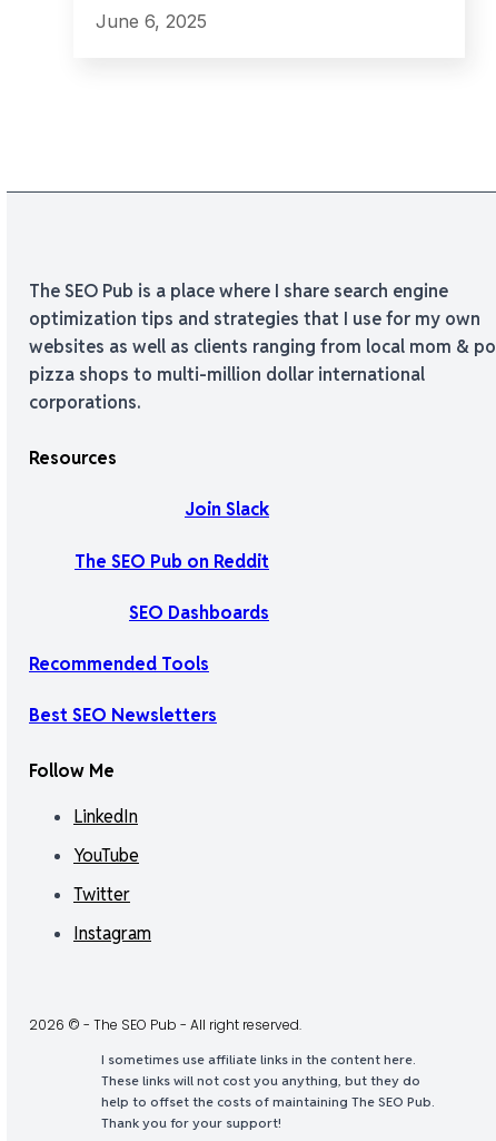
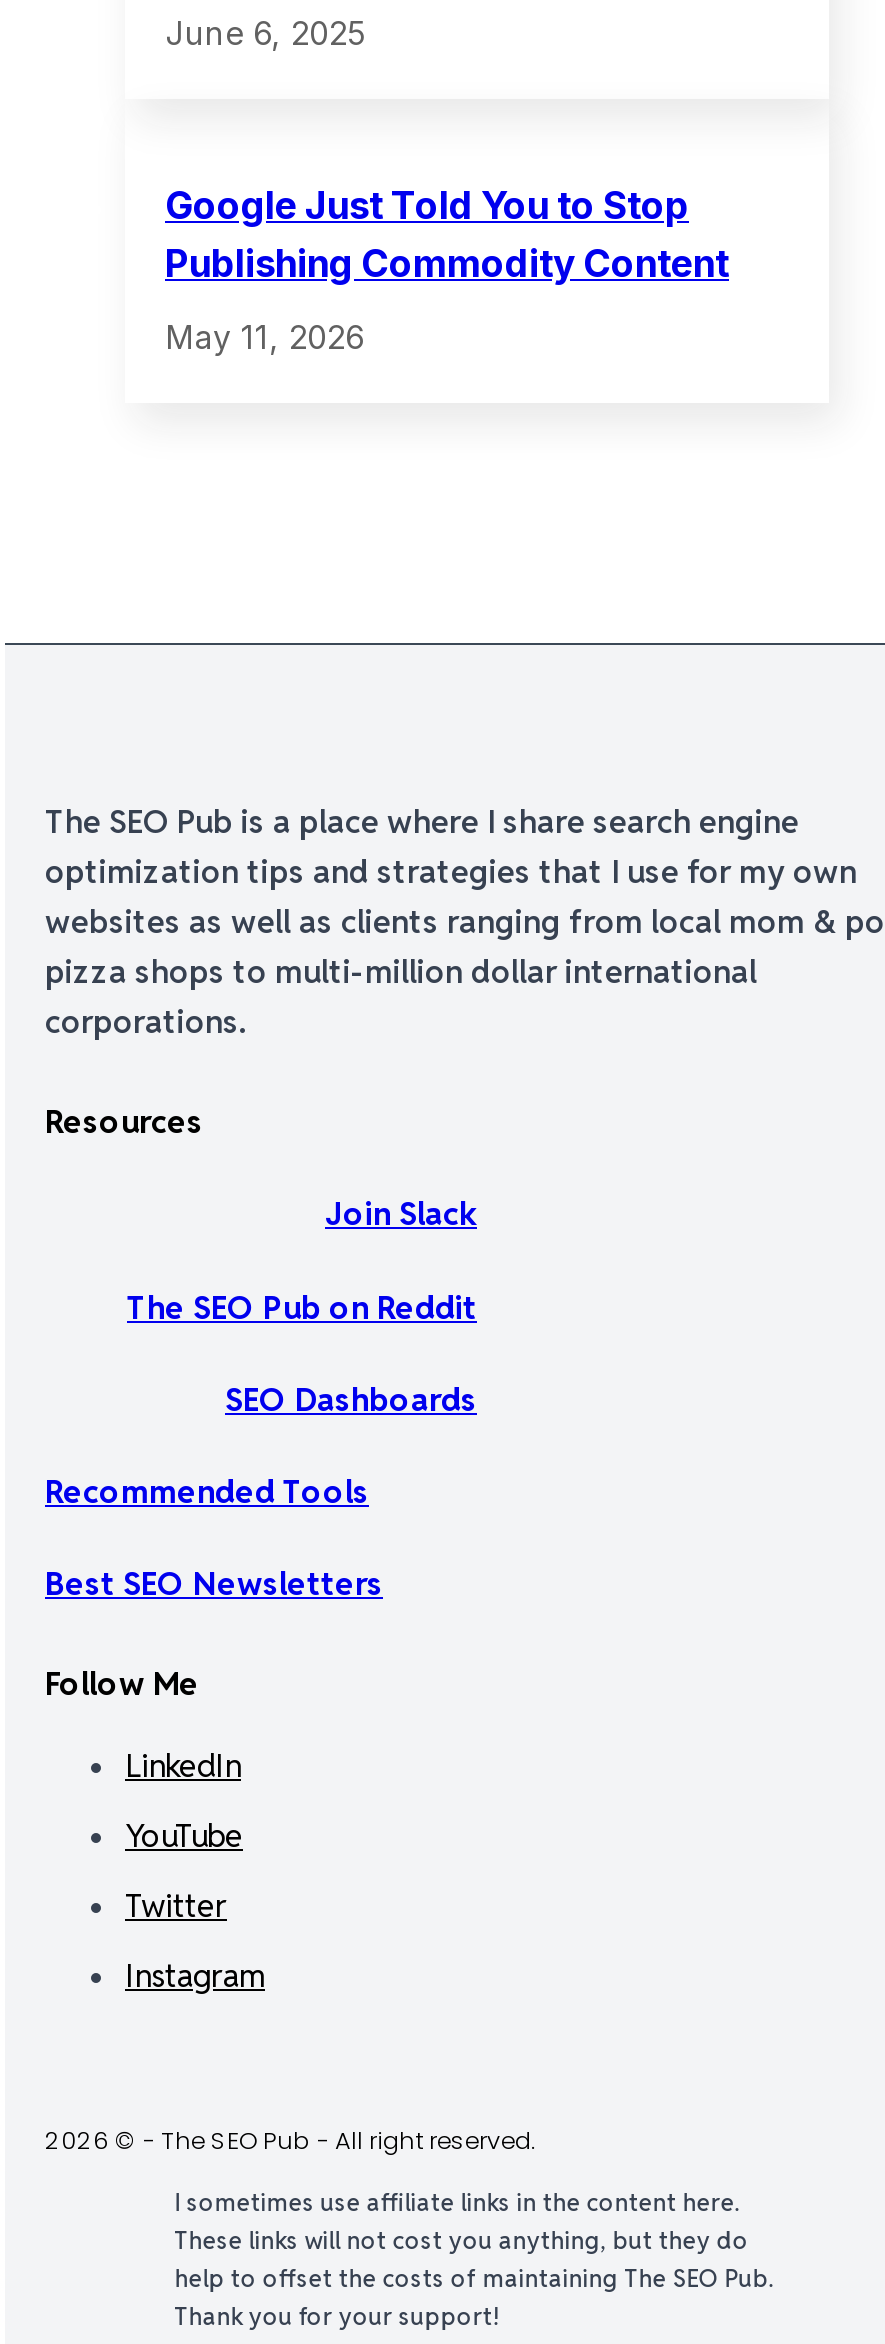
+ Google Just Told You to Stop
+ Publishing Commodity Content
+ May 11, 2026
